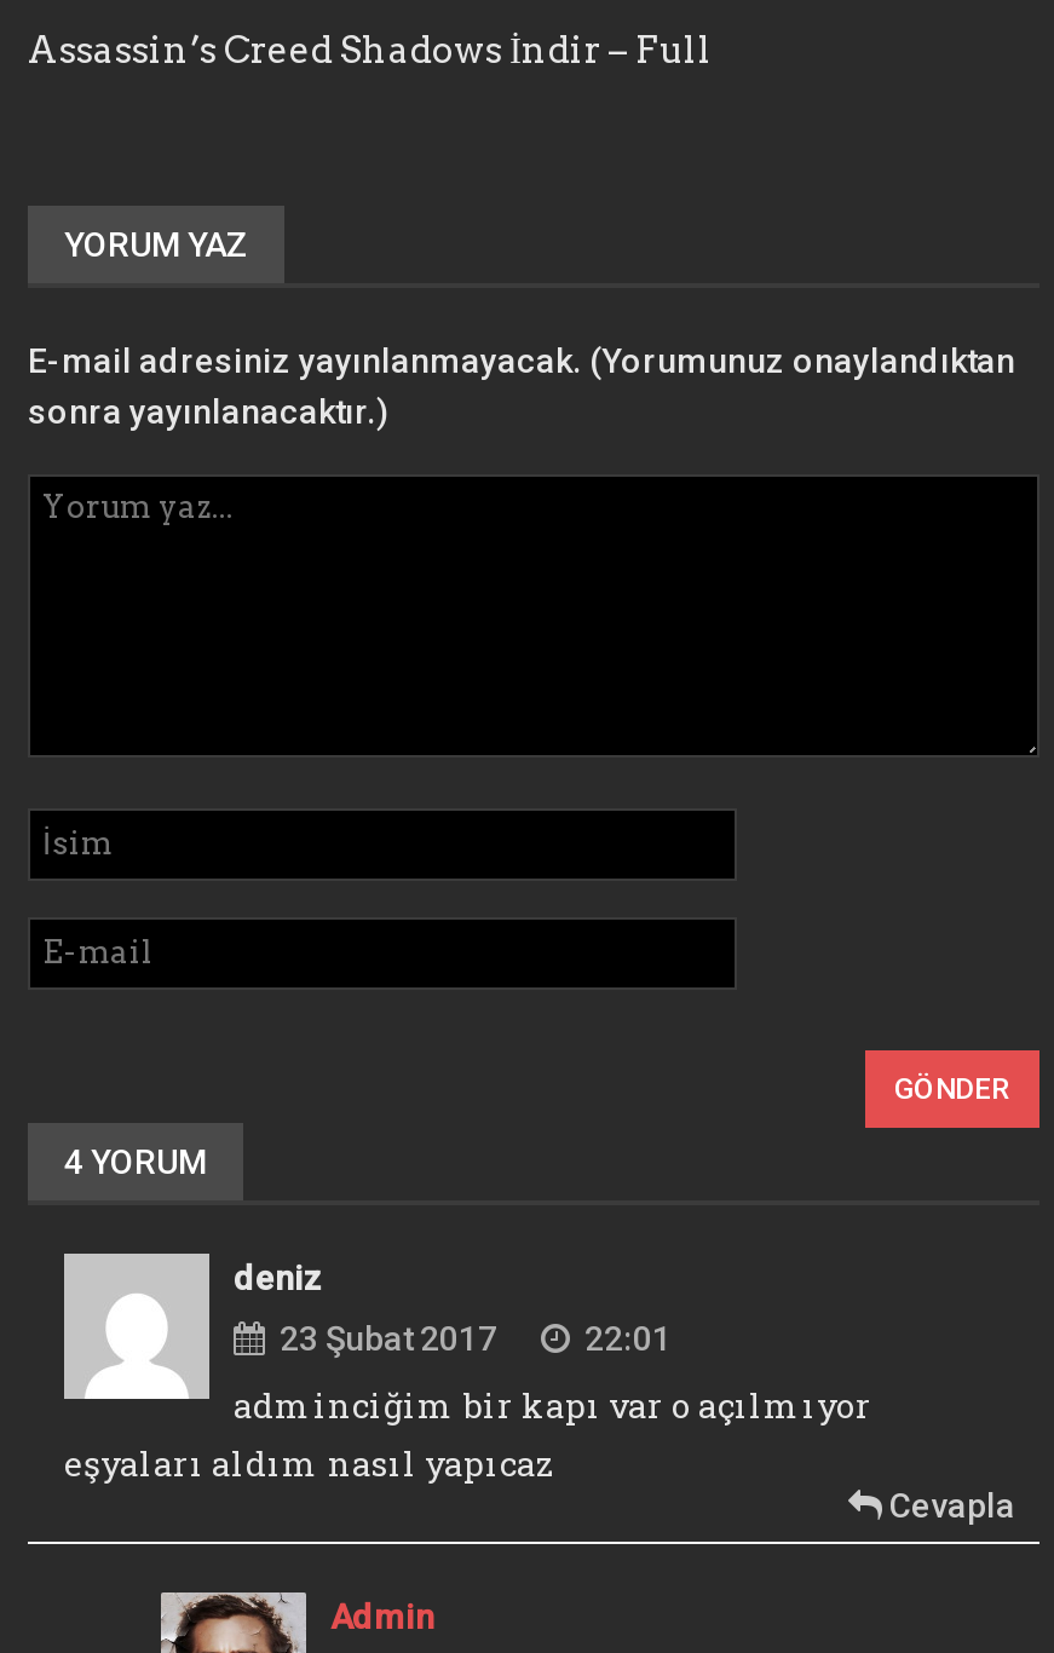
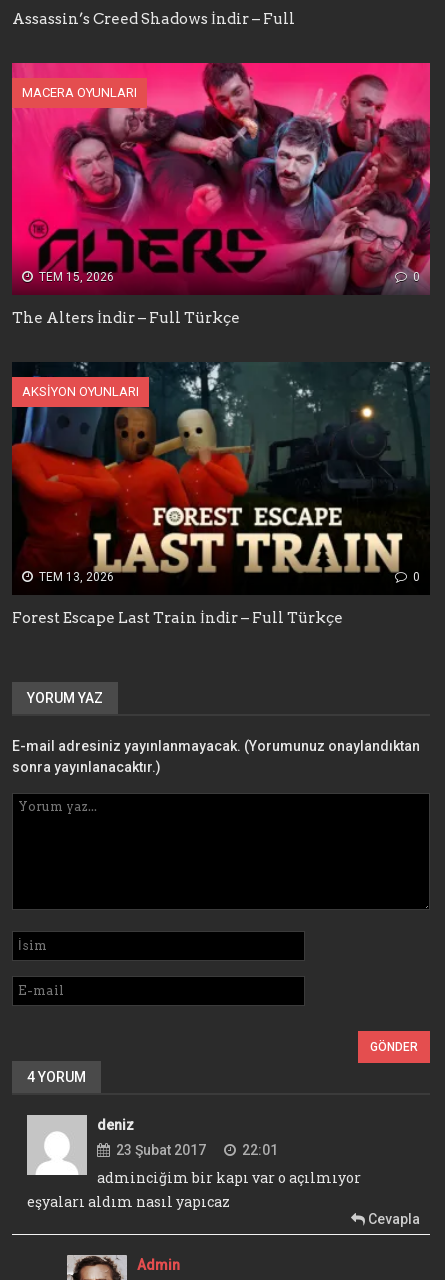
+ [image]
+ MACERA OYUNLARI

+ [image]
+ AKSIYON OYUNLARI

+ TEM 15, 2026
+ 0
+ The Alters İndir – Full Türkçe

+ TEM 13, 2026
+ 0
+ Forest Escape Last Train İndir – Full Türkçe
